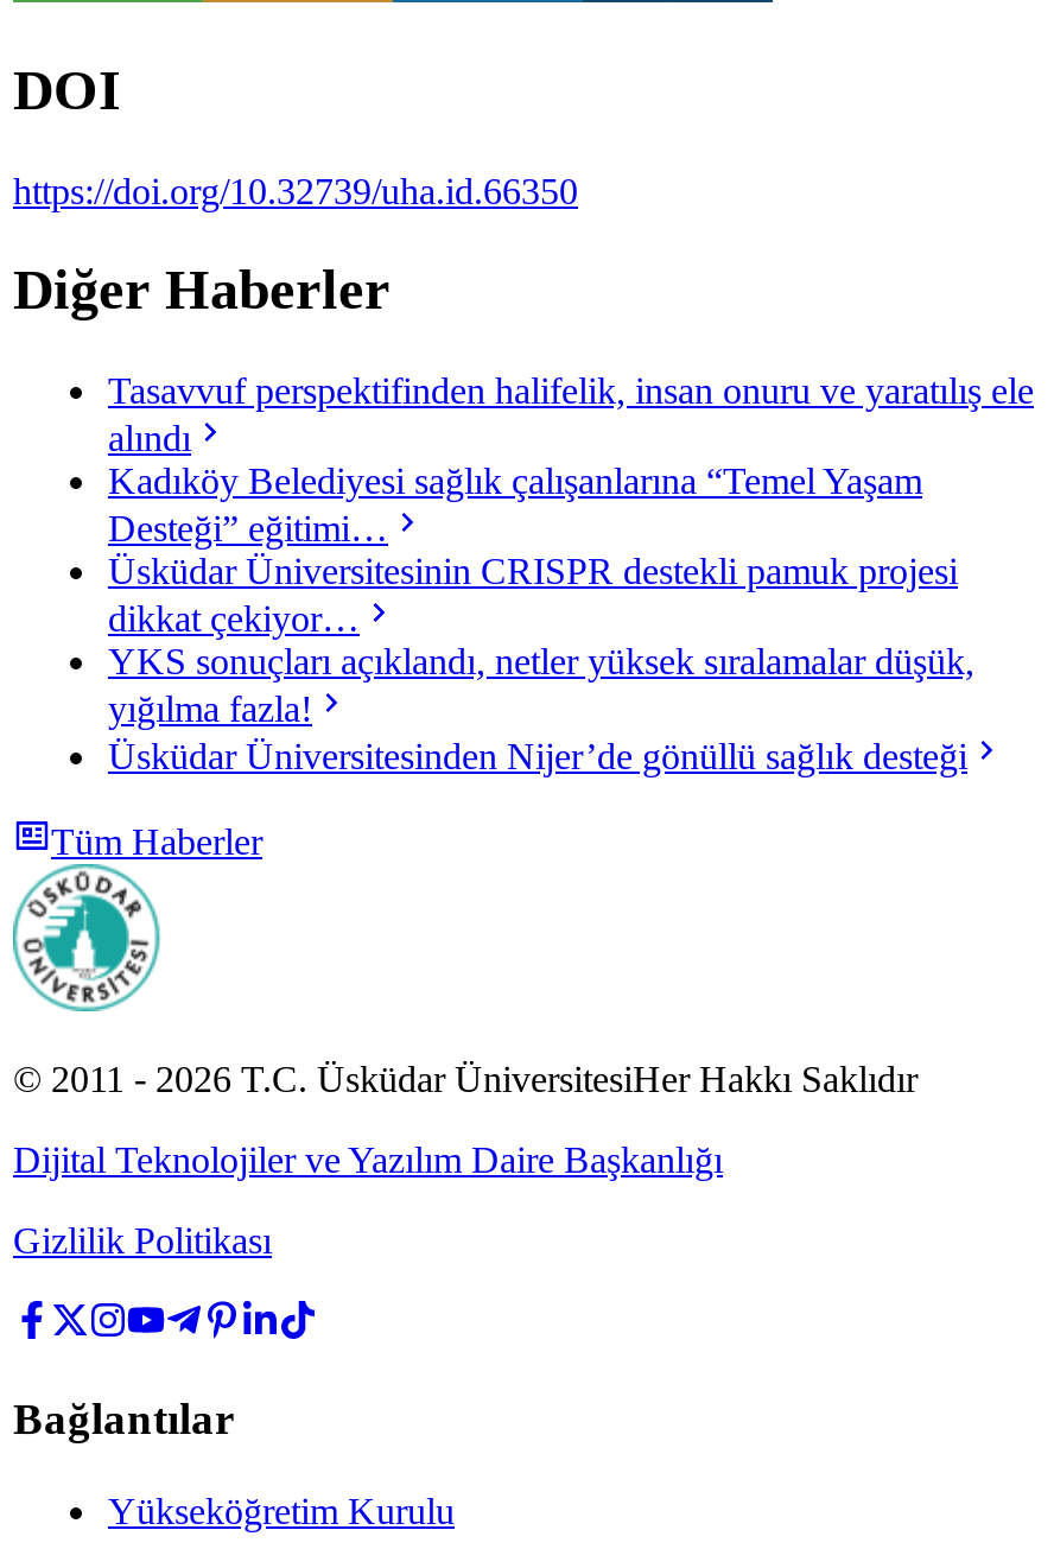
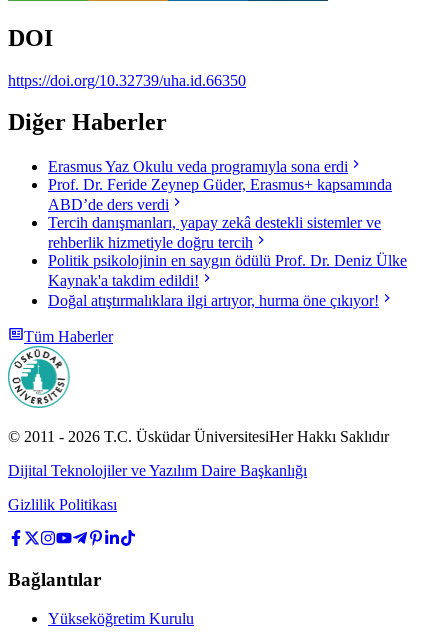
- Tasavvuf perspektifinden halifelik, insan onuru ve yaratılış ele
- alındı
- Kadıköy Belediyesi sağlık çalışanlarına “Temel Yaşam
- Desteği” eğitimi…
- Üsküdar Üniversitesinin CRISPR destekli pamuk projesi
- dikkat çekiyor…
- YKS sonuçları açıklandı, netler yüksek sıralamalar düşük,
- yığılma fazla!
- Üsküdar Üniversitesinden Nijer’de gönüllü sağlık desteği
+ Erasmus Yaz Okulu veda programıyla sona erdi
+ Prof. Dr. Feride Zeynep Güder, Erasmus+ kapsamında
+ ABD’de ders verdi
+ Tercih danışmanları, yapay zekâ destekli sistemler ve
+ rehberlik hizmetiyle doğru tercih
+ Politik psikolojinin en saygın ödülü Prof. Dr. Deniz Ülke
+ Kaynak'a takdim edildi!
+ Doğal atıştırmalıklara ilgi artıyor, hurma öne çıkıyor!
